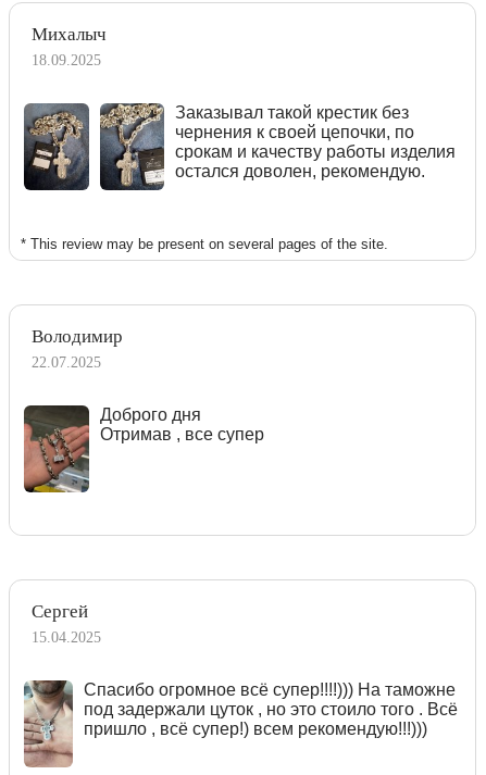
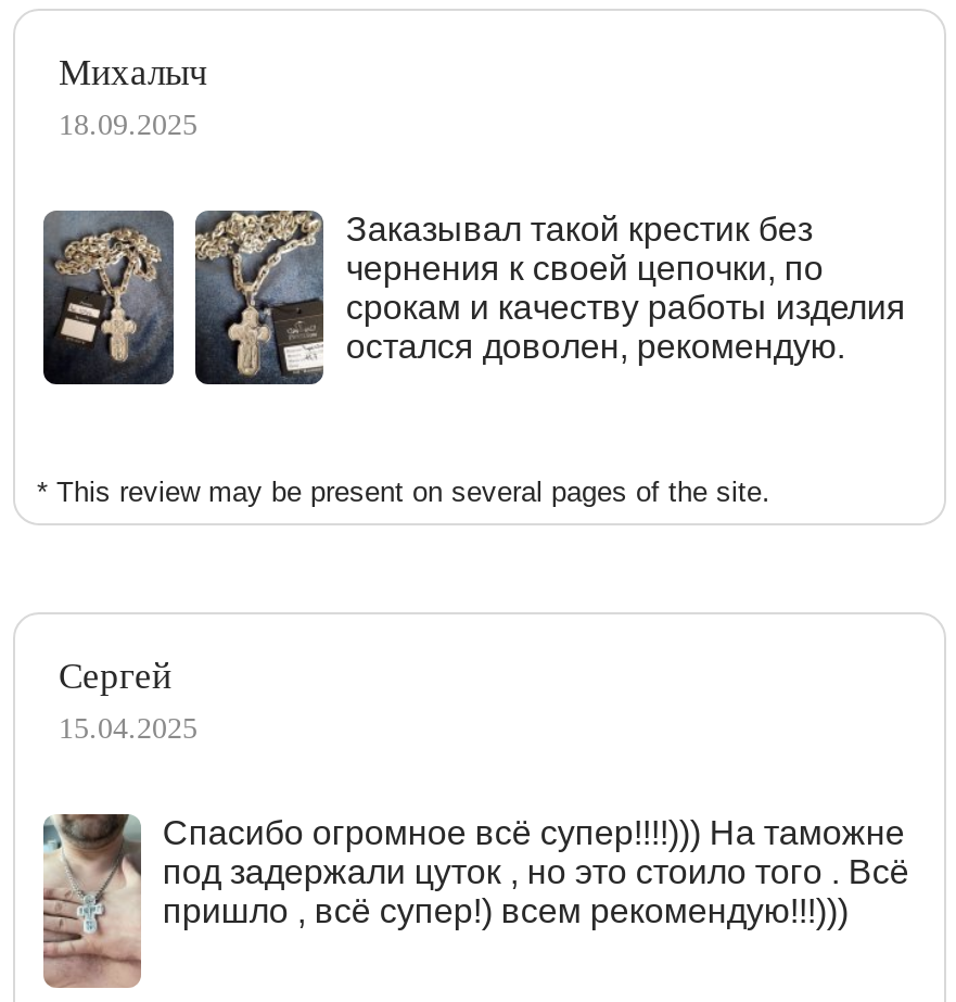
- [image]
- Володимир
- 22.07.2025
- Доброго дня
- Отримав , все супер
